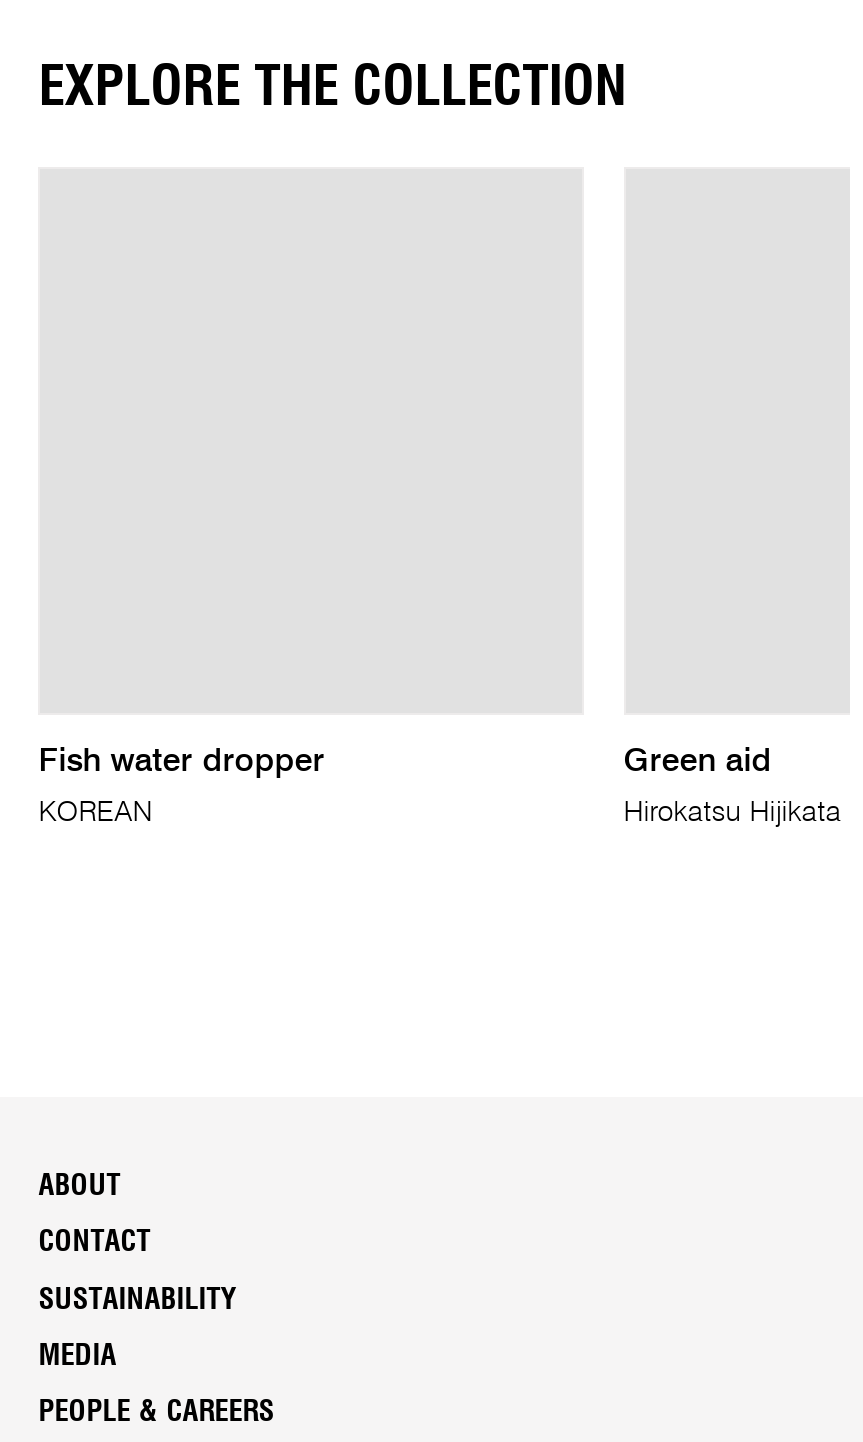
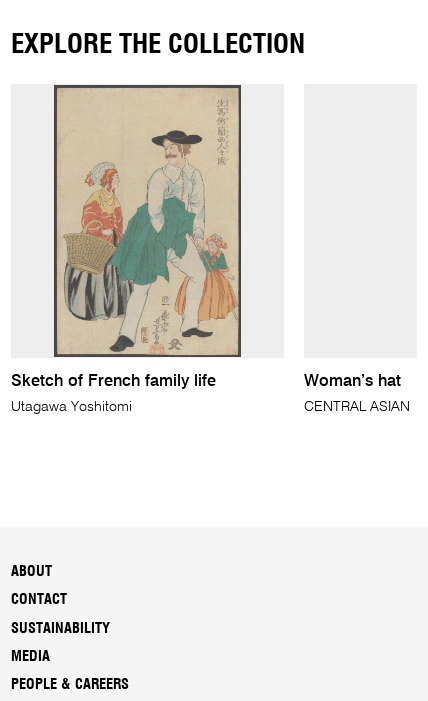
+ [image]

- Fish water dropper
+ Sketch of French family life

- Green aid
+ Woman’s hat

- KOREAN
+ Utagawa Yoshitomi

- Hirokatsu Hijikata
+ CENTRAL ASIAN
